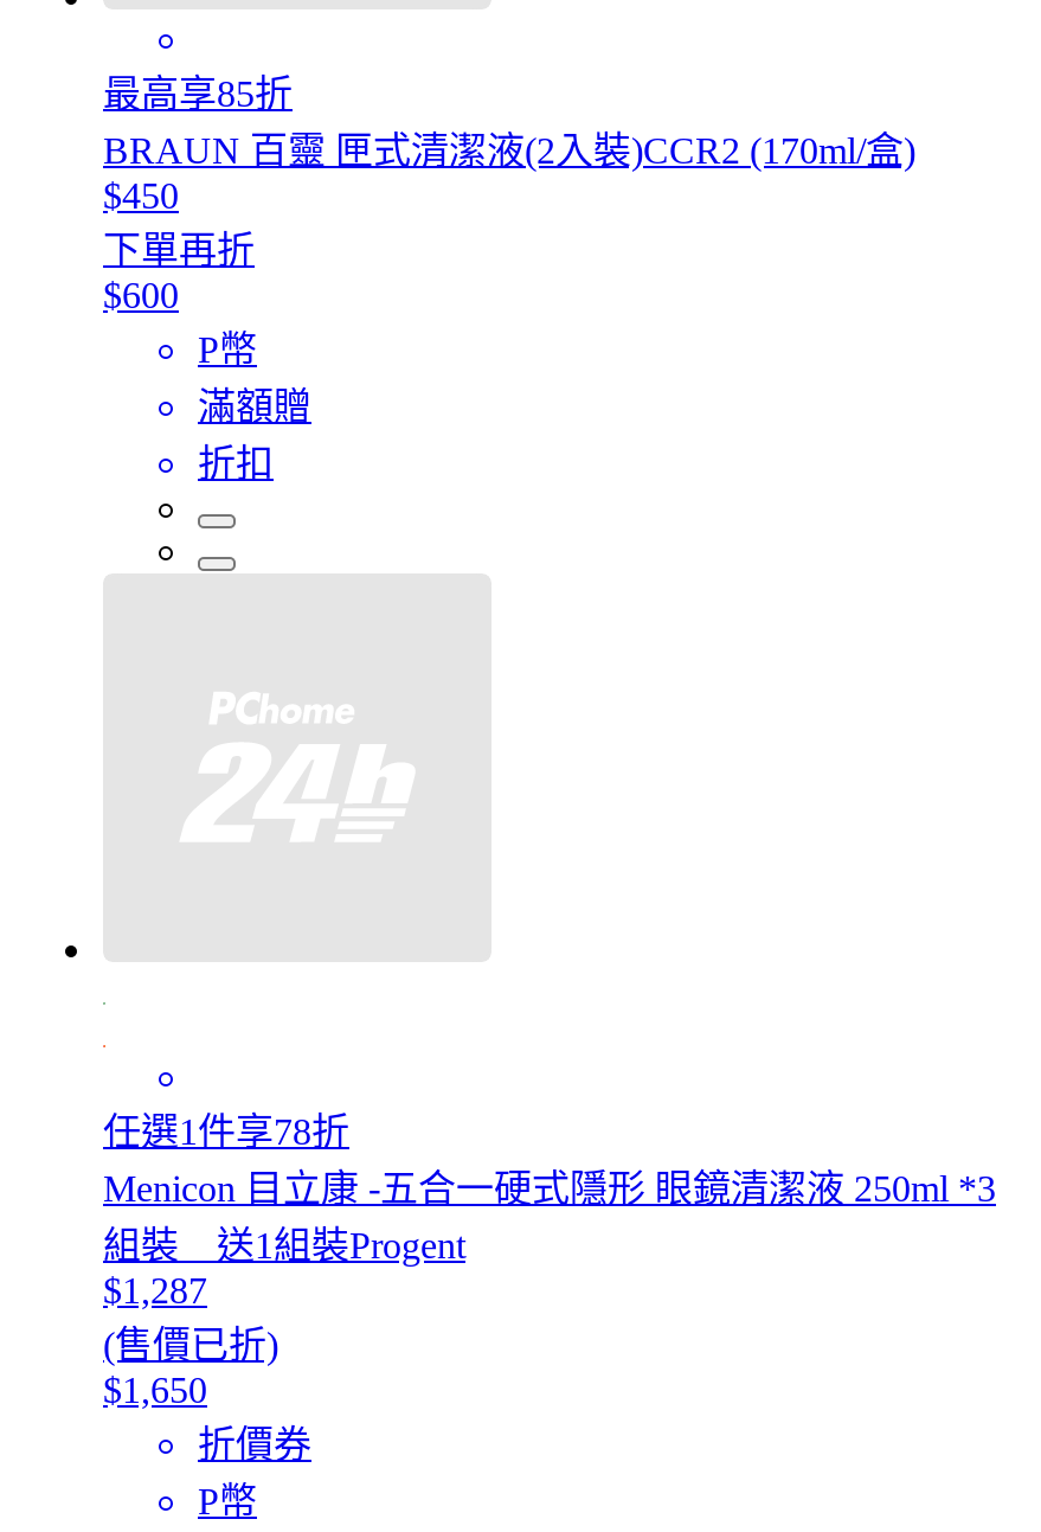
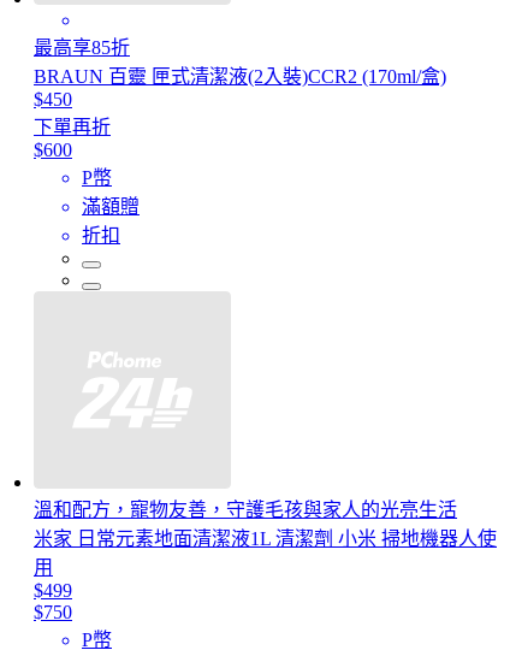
- 任選1件享78折
- Menicon 目立康 -五合一硬式隱形 眼鏡清潔液 250ml *3
- 組裝 送1組裝Progent
- $1,287
- (售價已折)
- $1,650
- 折價券
+ 溫和配方，寵物友善，守護毛孩與家人的光亮生活
+ 米家 日常元素地面清潔液1L 清潔劑 小米 掃地機器人使
+ 用
+ $499
+ $750
